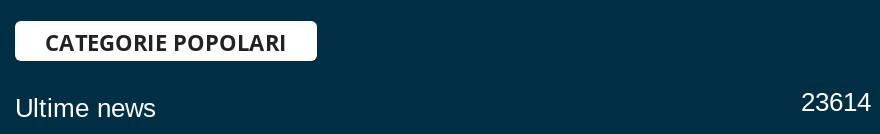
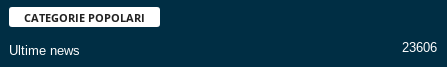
- 23614
+ 23606
